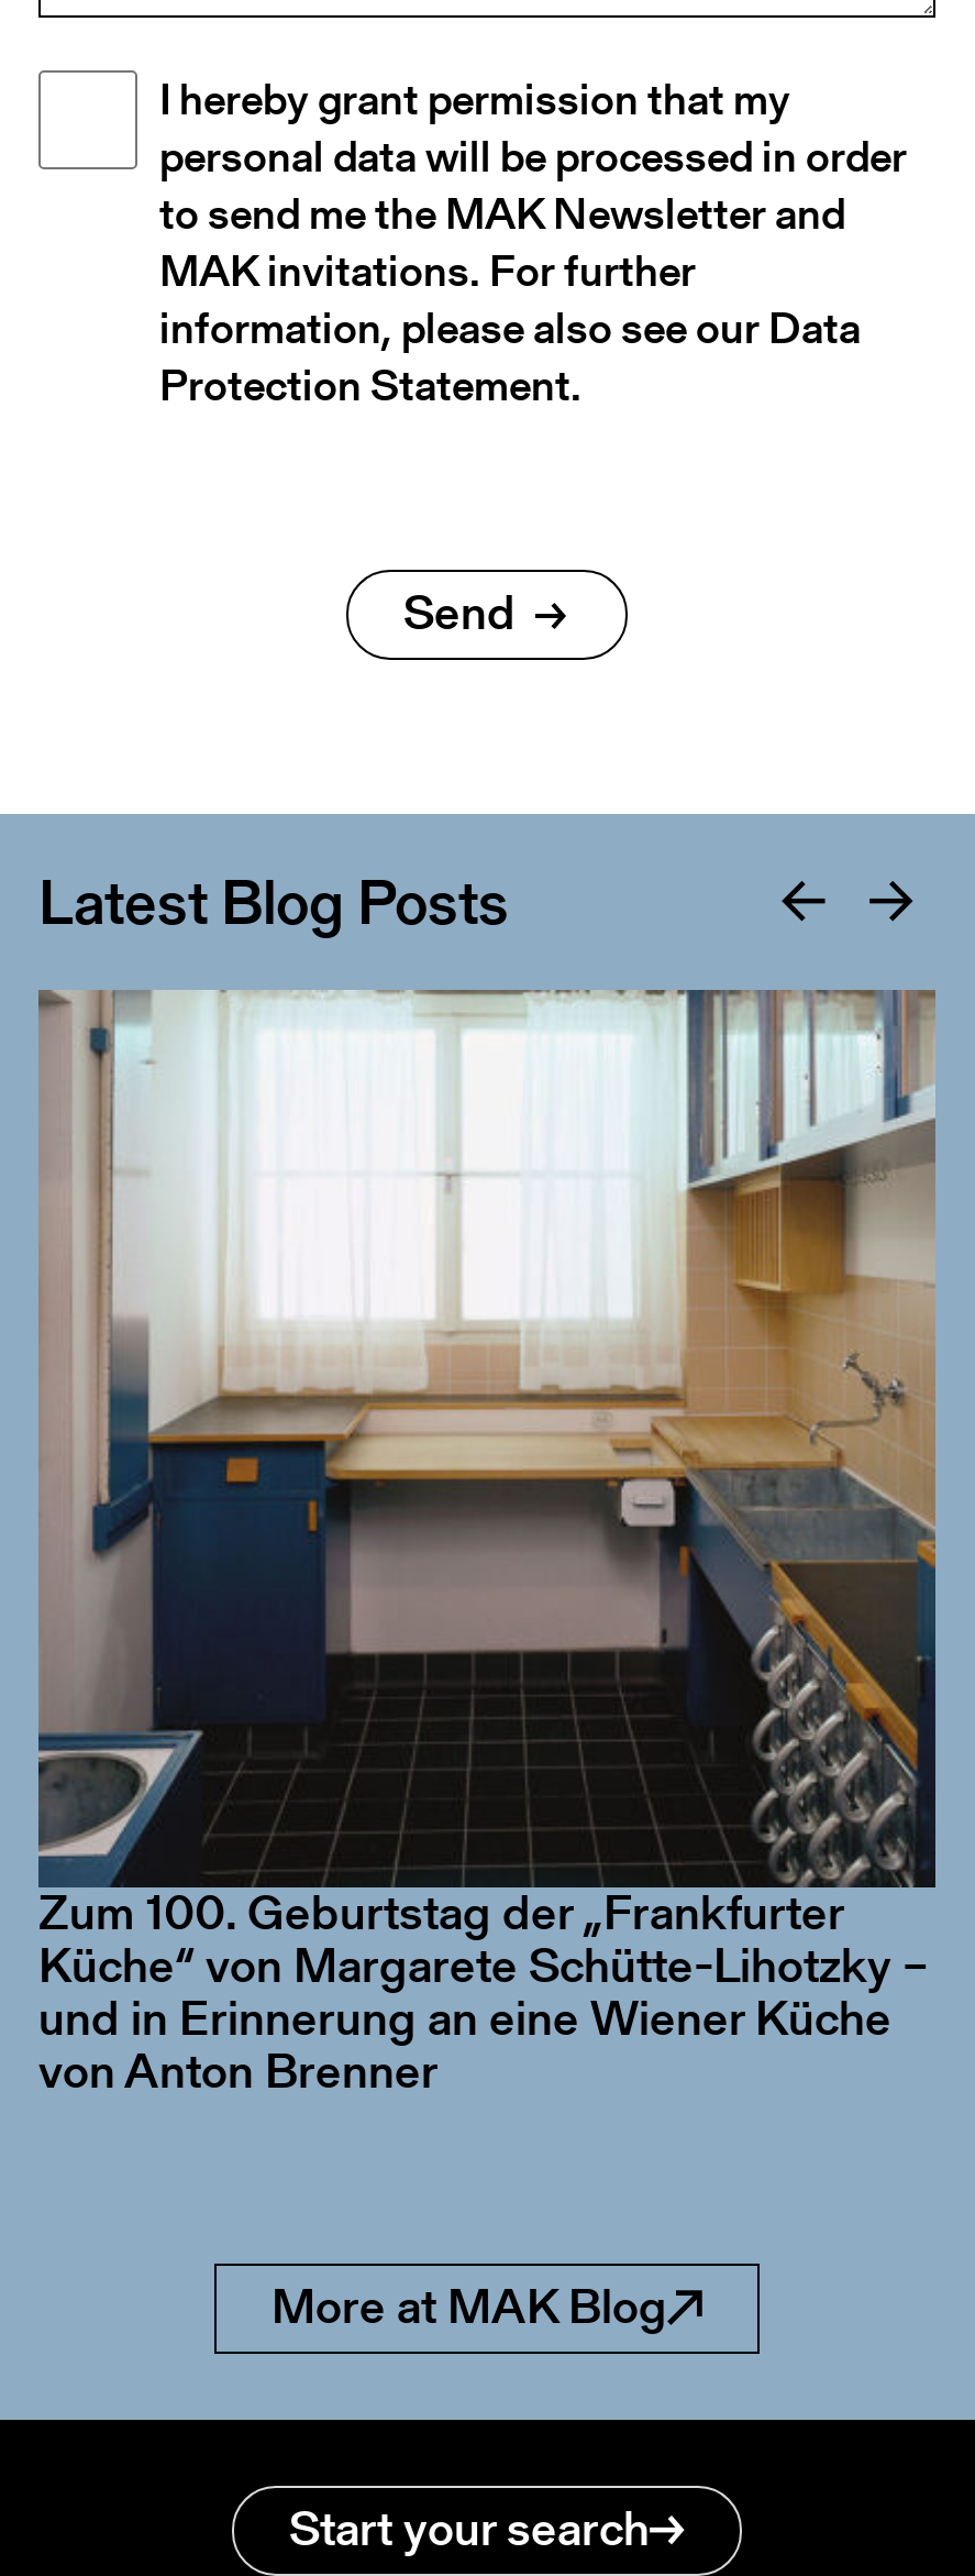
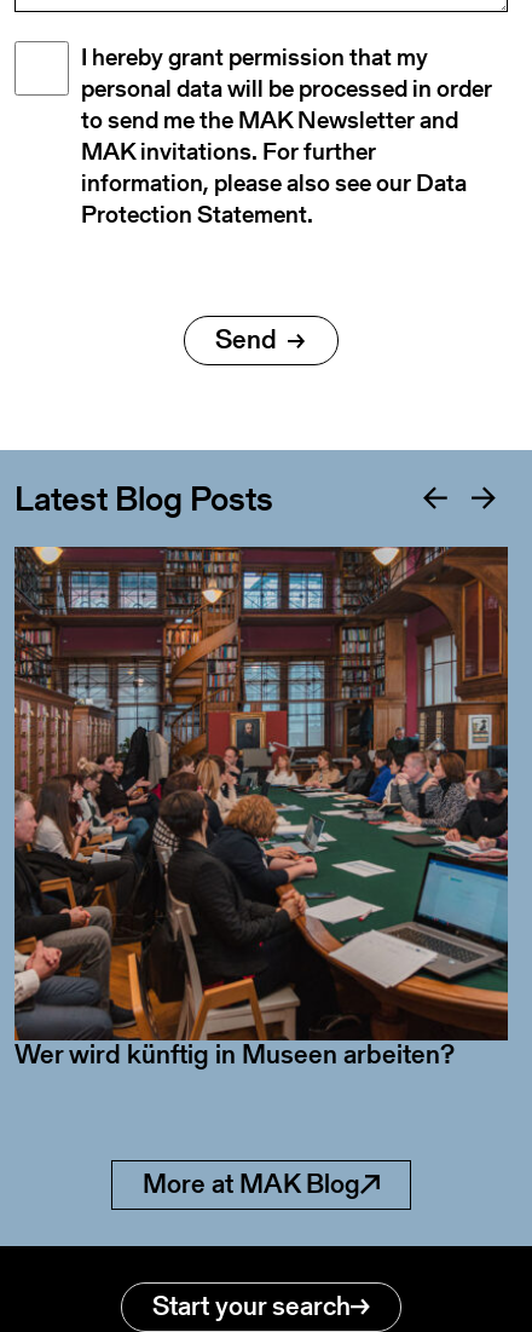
- [image]
+ [image]

- Zum 100. Geburtstag der „Frankfurter
- Küche“ von Margarete Schütte-Lihotzky –
- und in Erinnerung an eine Wiener Küche
- von Anton Brenner
+ Wer wird künftig in Museen arbeiten?
